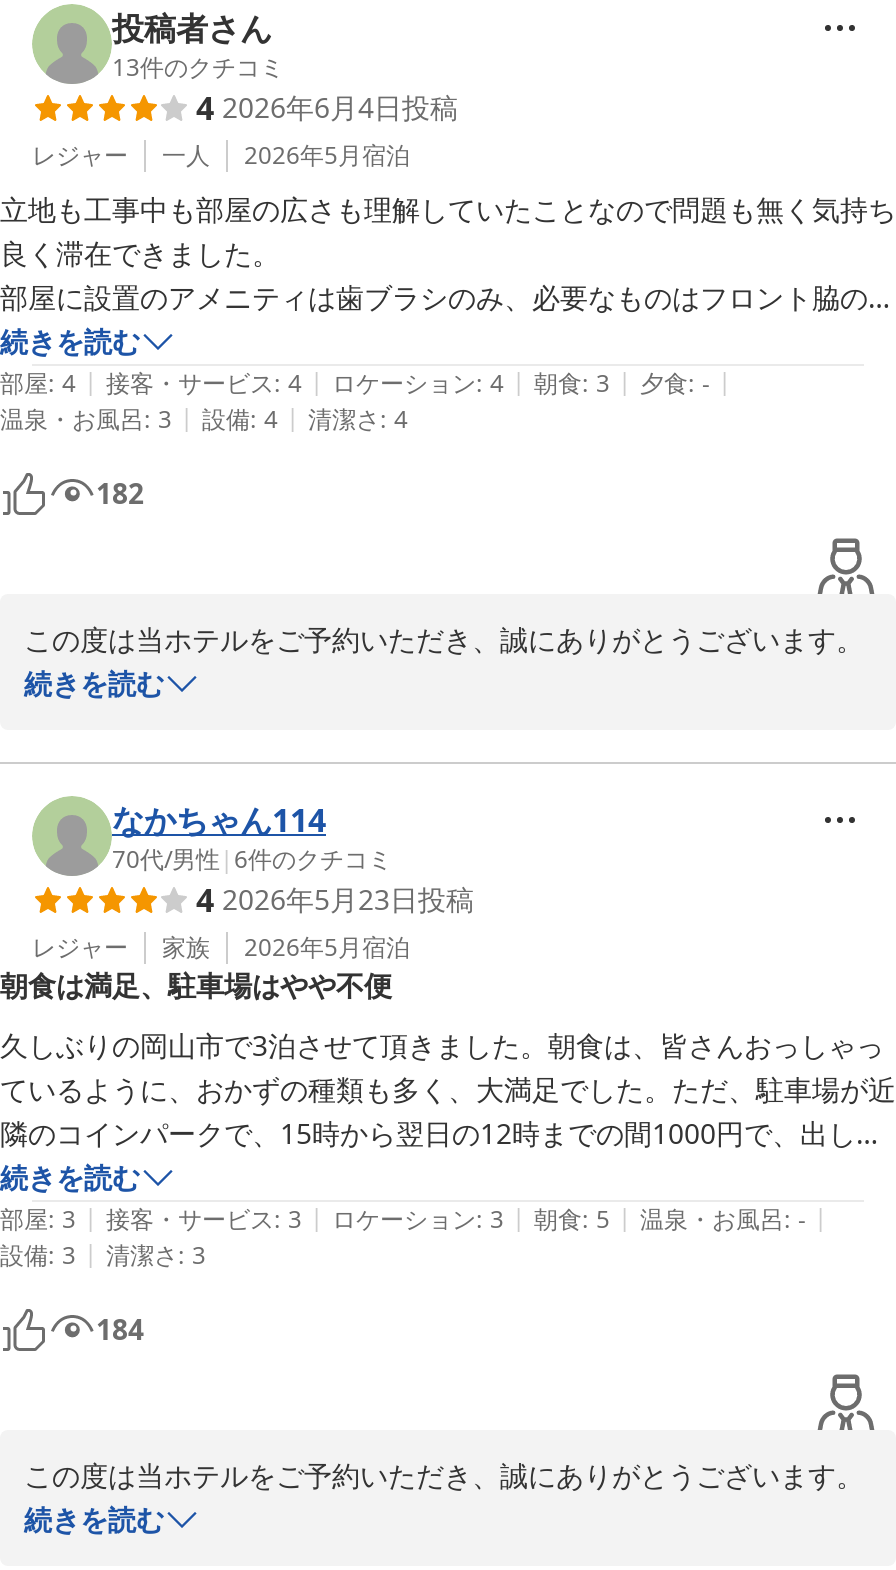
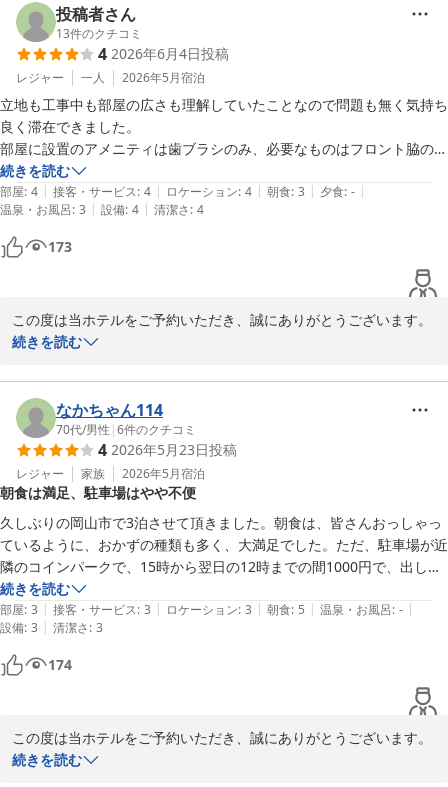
- 182
+ 173

- 184
+ 174
